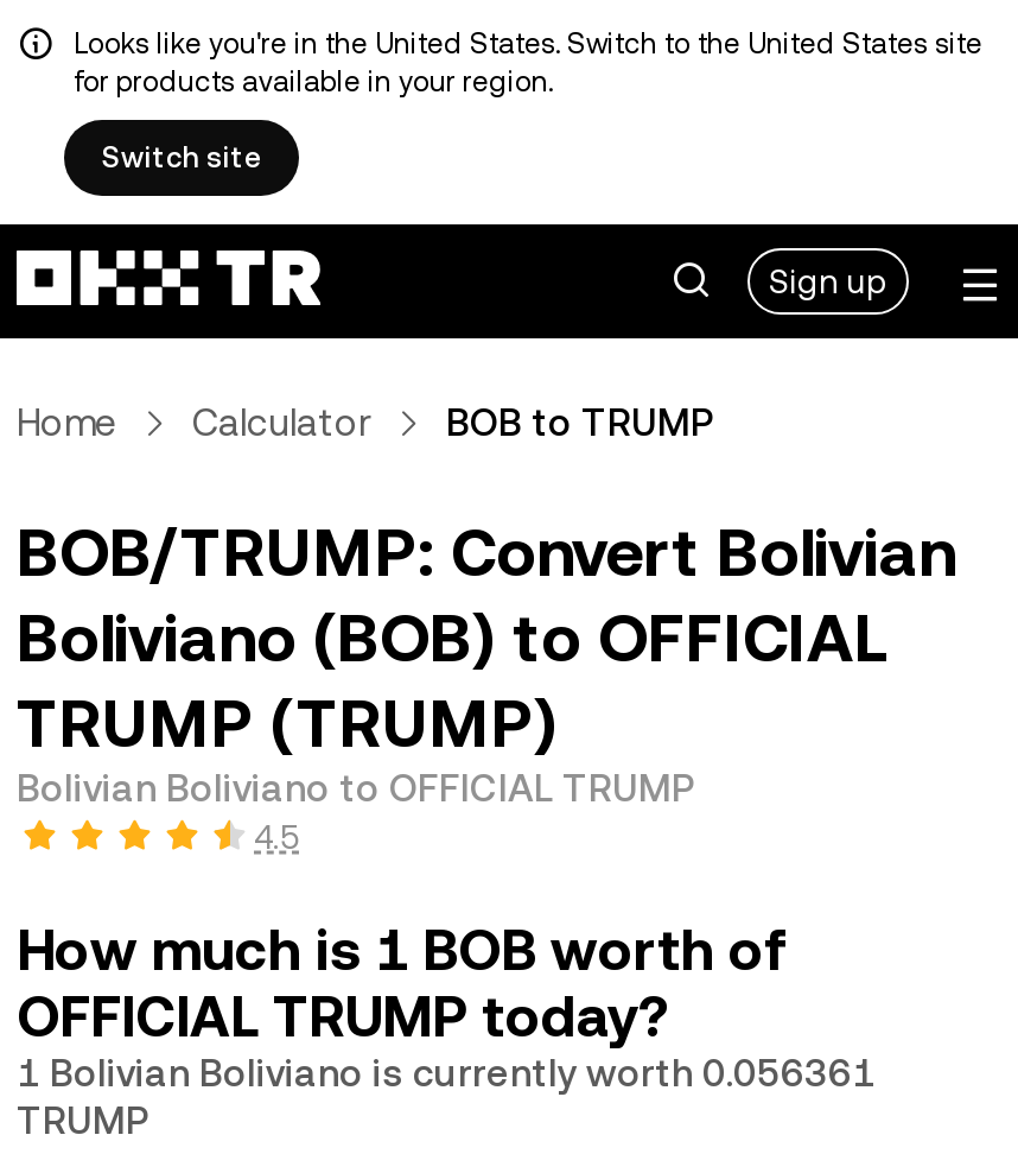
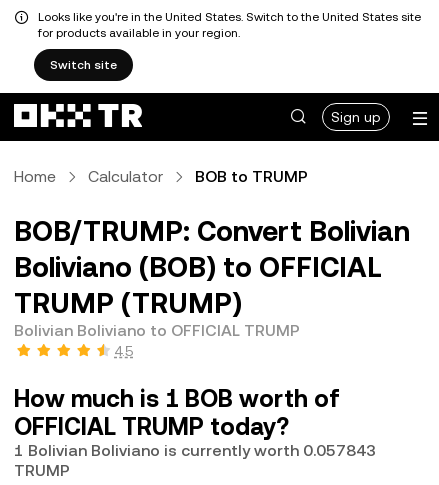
- 1 Bolivian Boliviano is currently worth 0.056361
+ 1 Bolivian Boliviano is currently worth 0.057843
